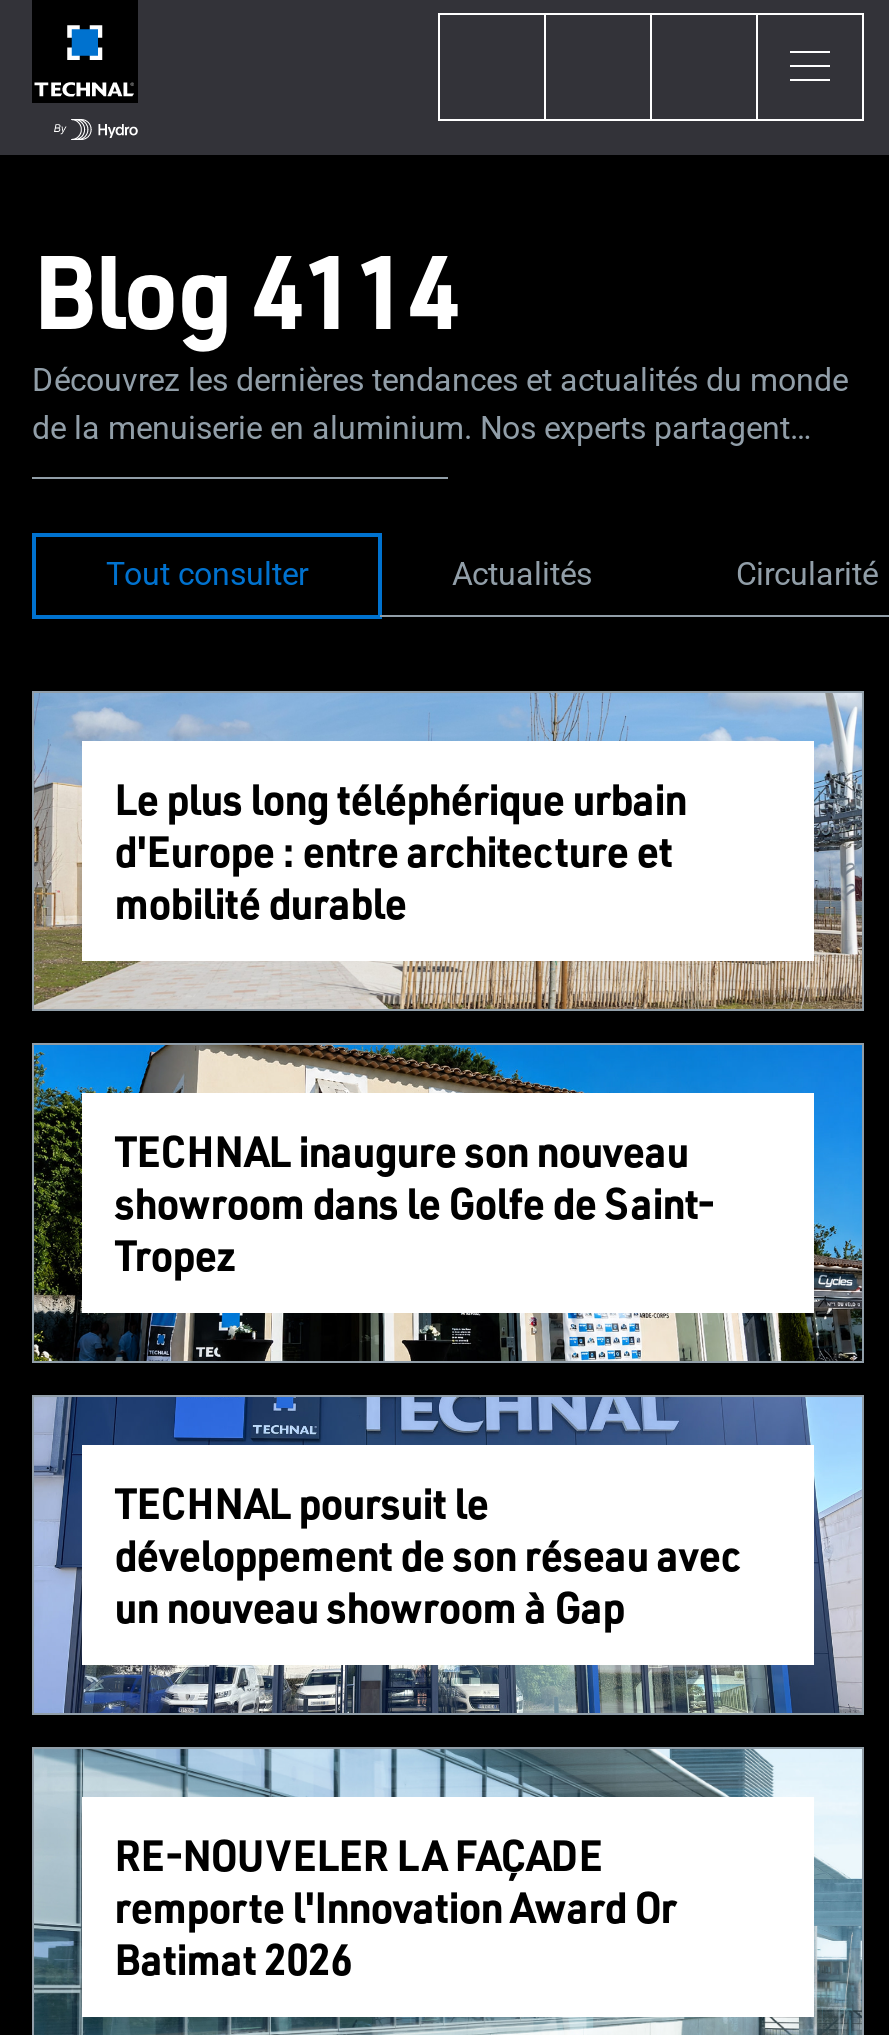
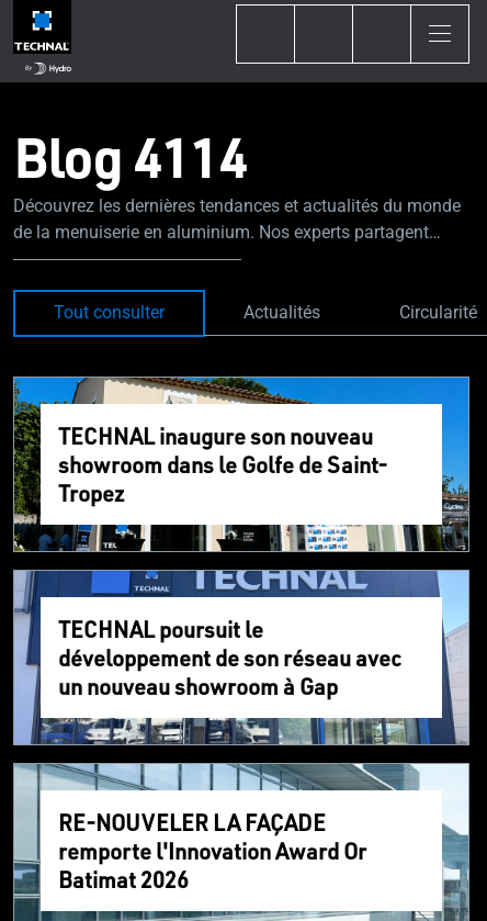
- [image]
- Le plus long téléphérique urbain
- d'Europe : entre architecture et
- mobilité durable
